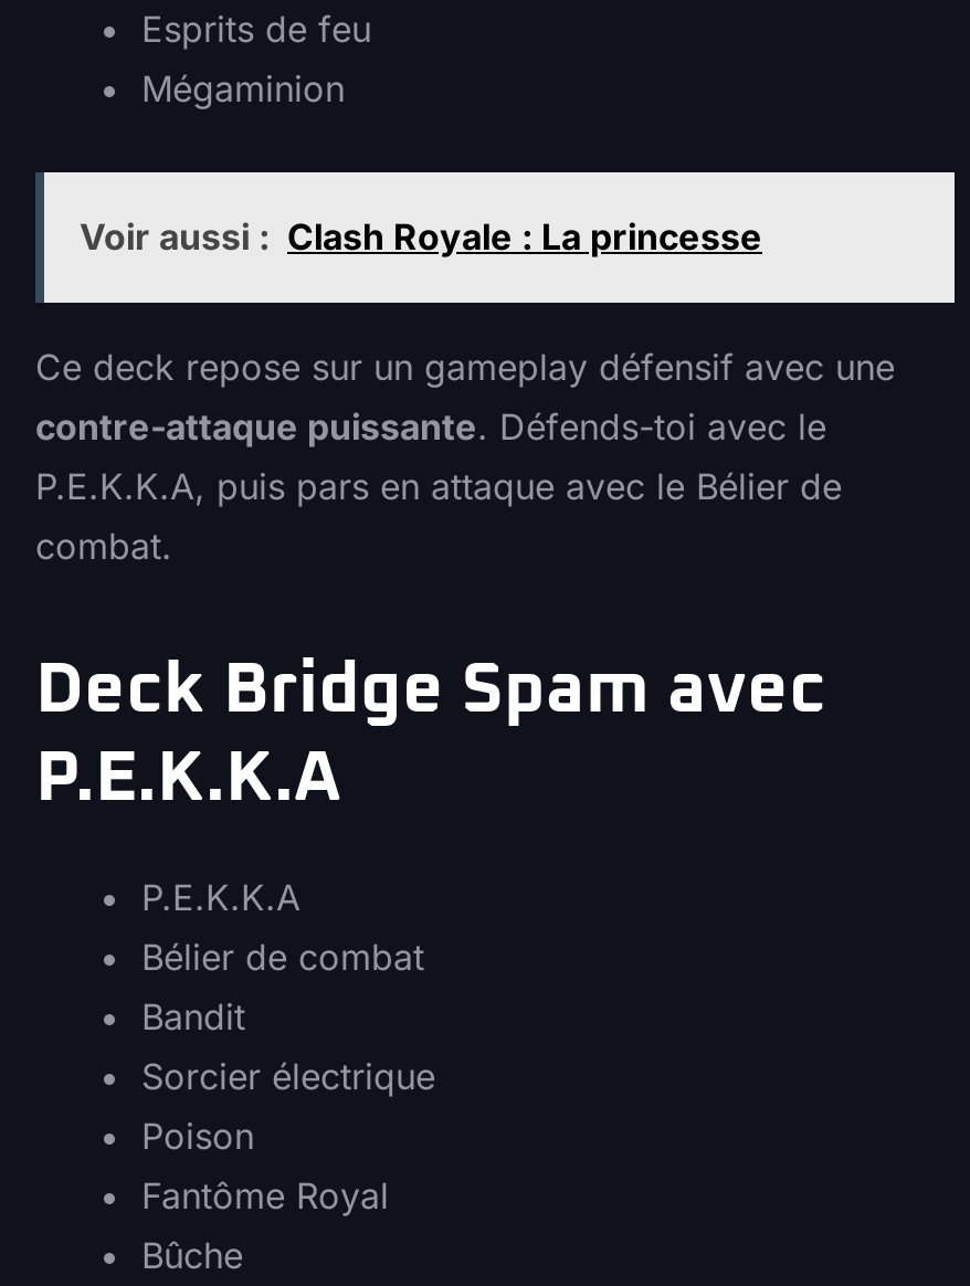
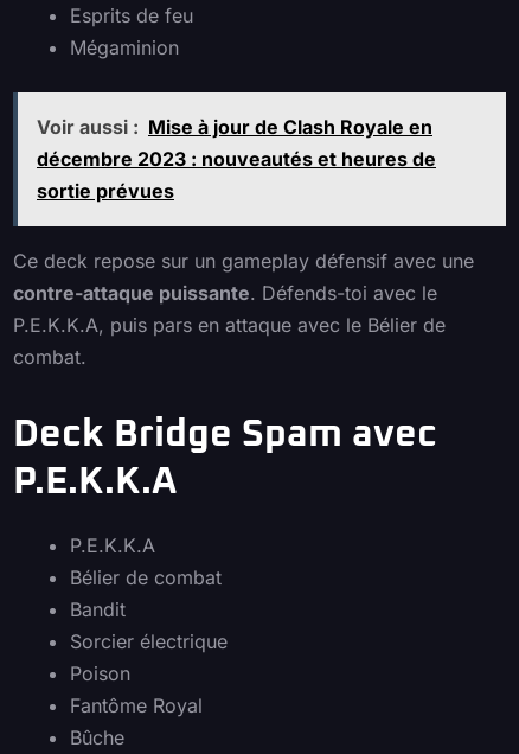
- Voir aussi : Clash Royale : La princesse
+ Voir aussi : Mise à jour de Clash Royale en
+ décembre 2023 : nouveautés et heures de
+ sortie prévues
